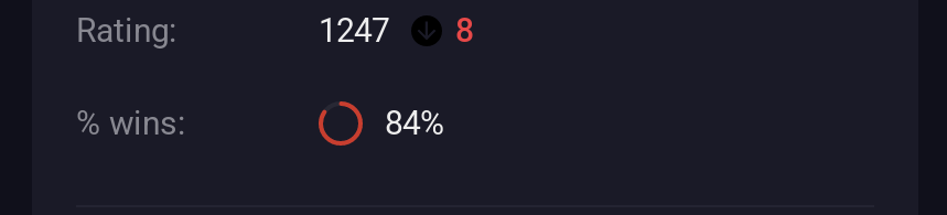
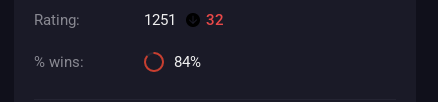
- 1247
+ 1251

- 8
+ 32
